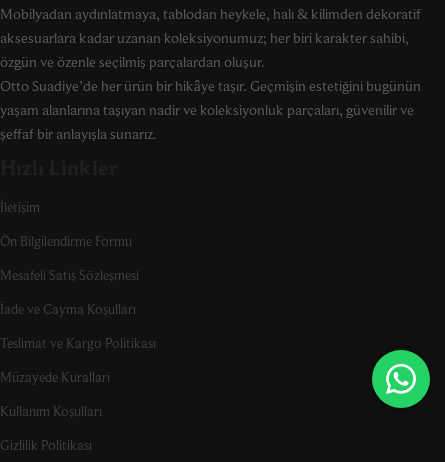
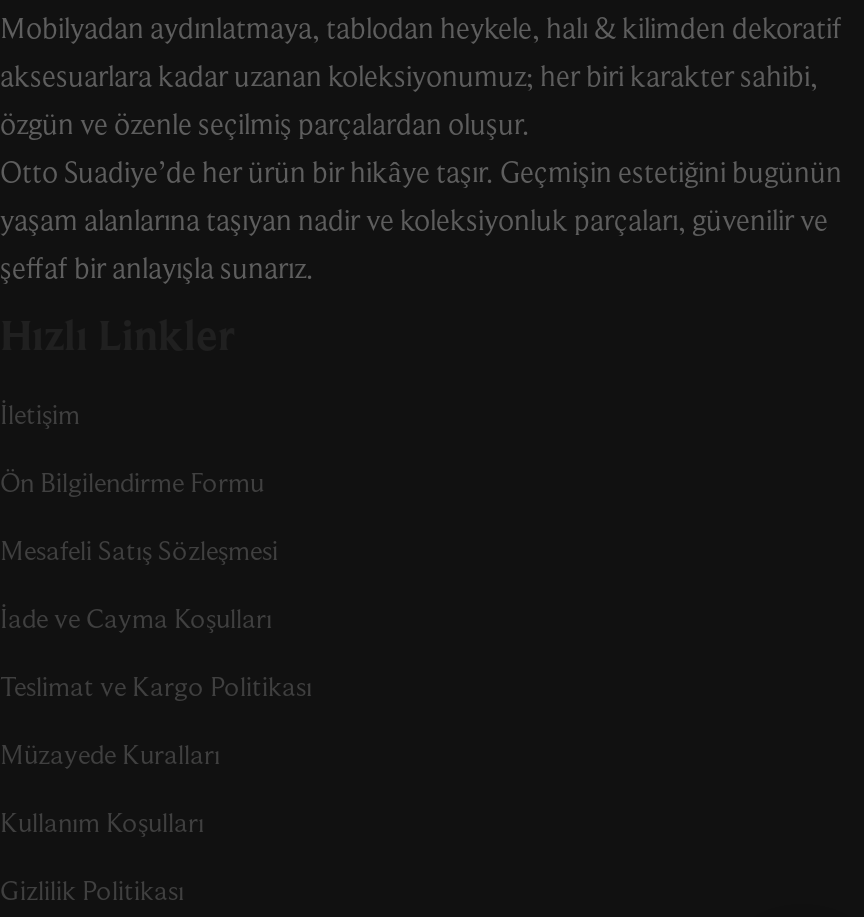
- [image]
